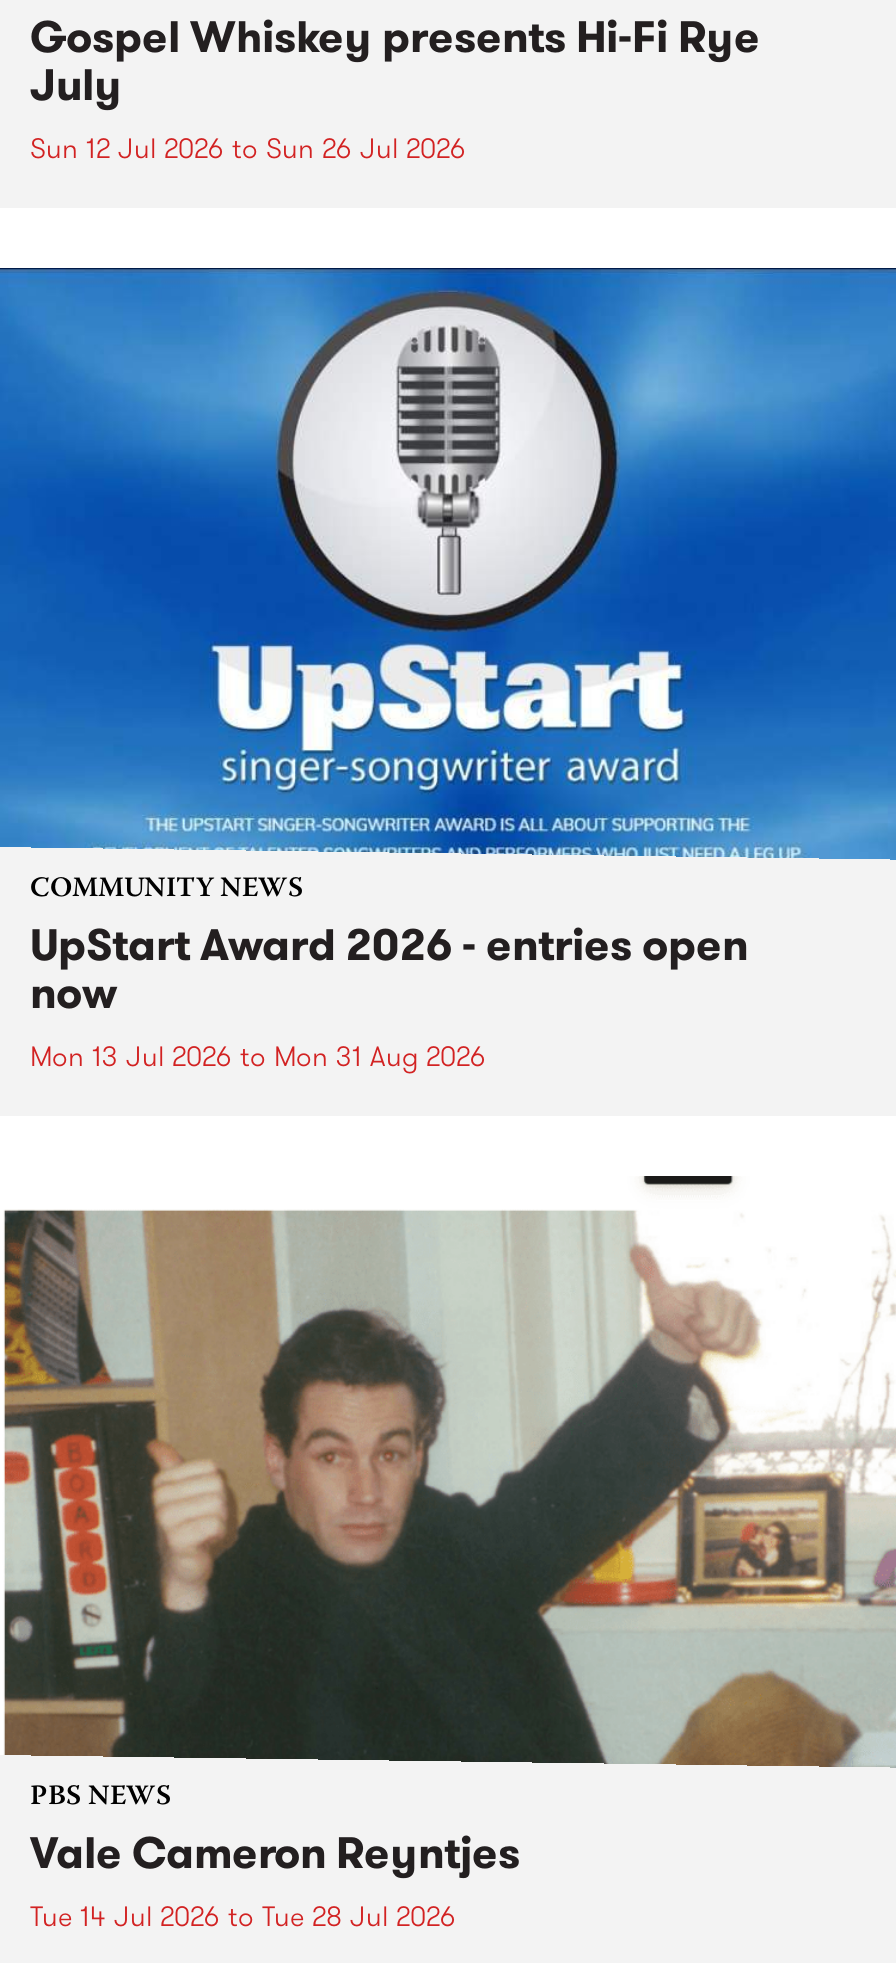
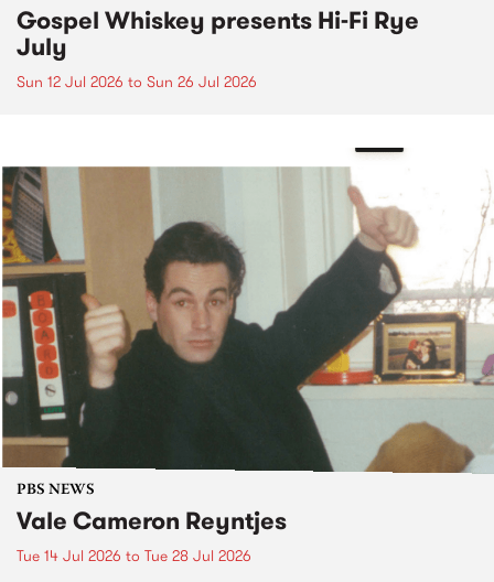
- [image]
- COMMUNITY NEWS
- UpStart Award 2026 - entries open
- now
- Mon 13 Jul 2026 to Mon 31 Aug 2026
